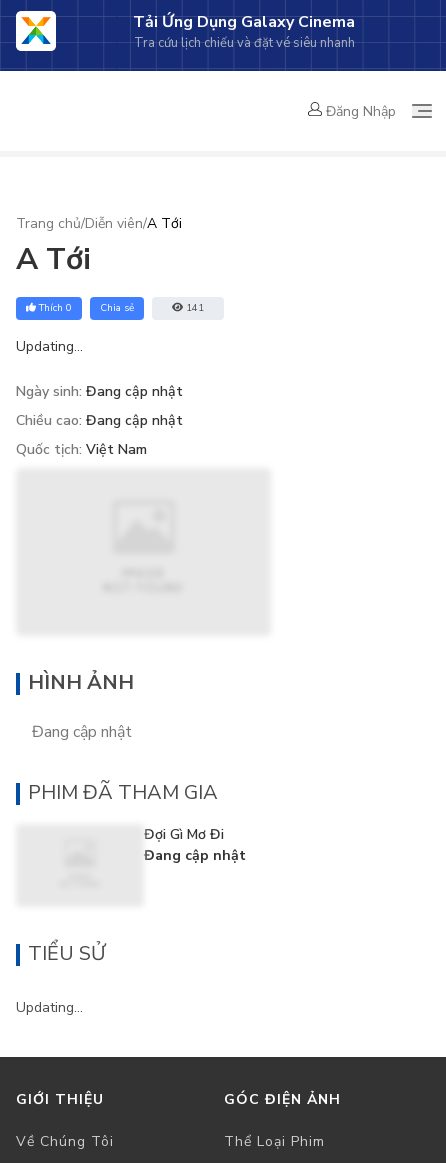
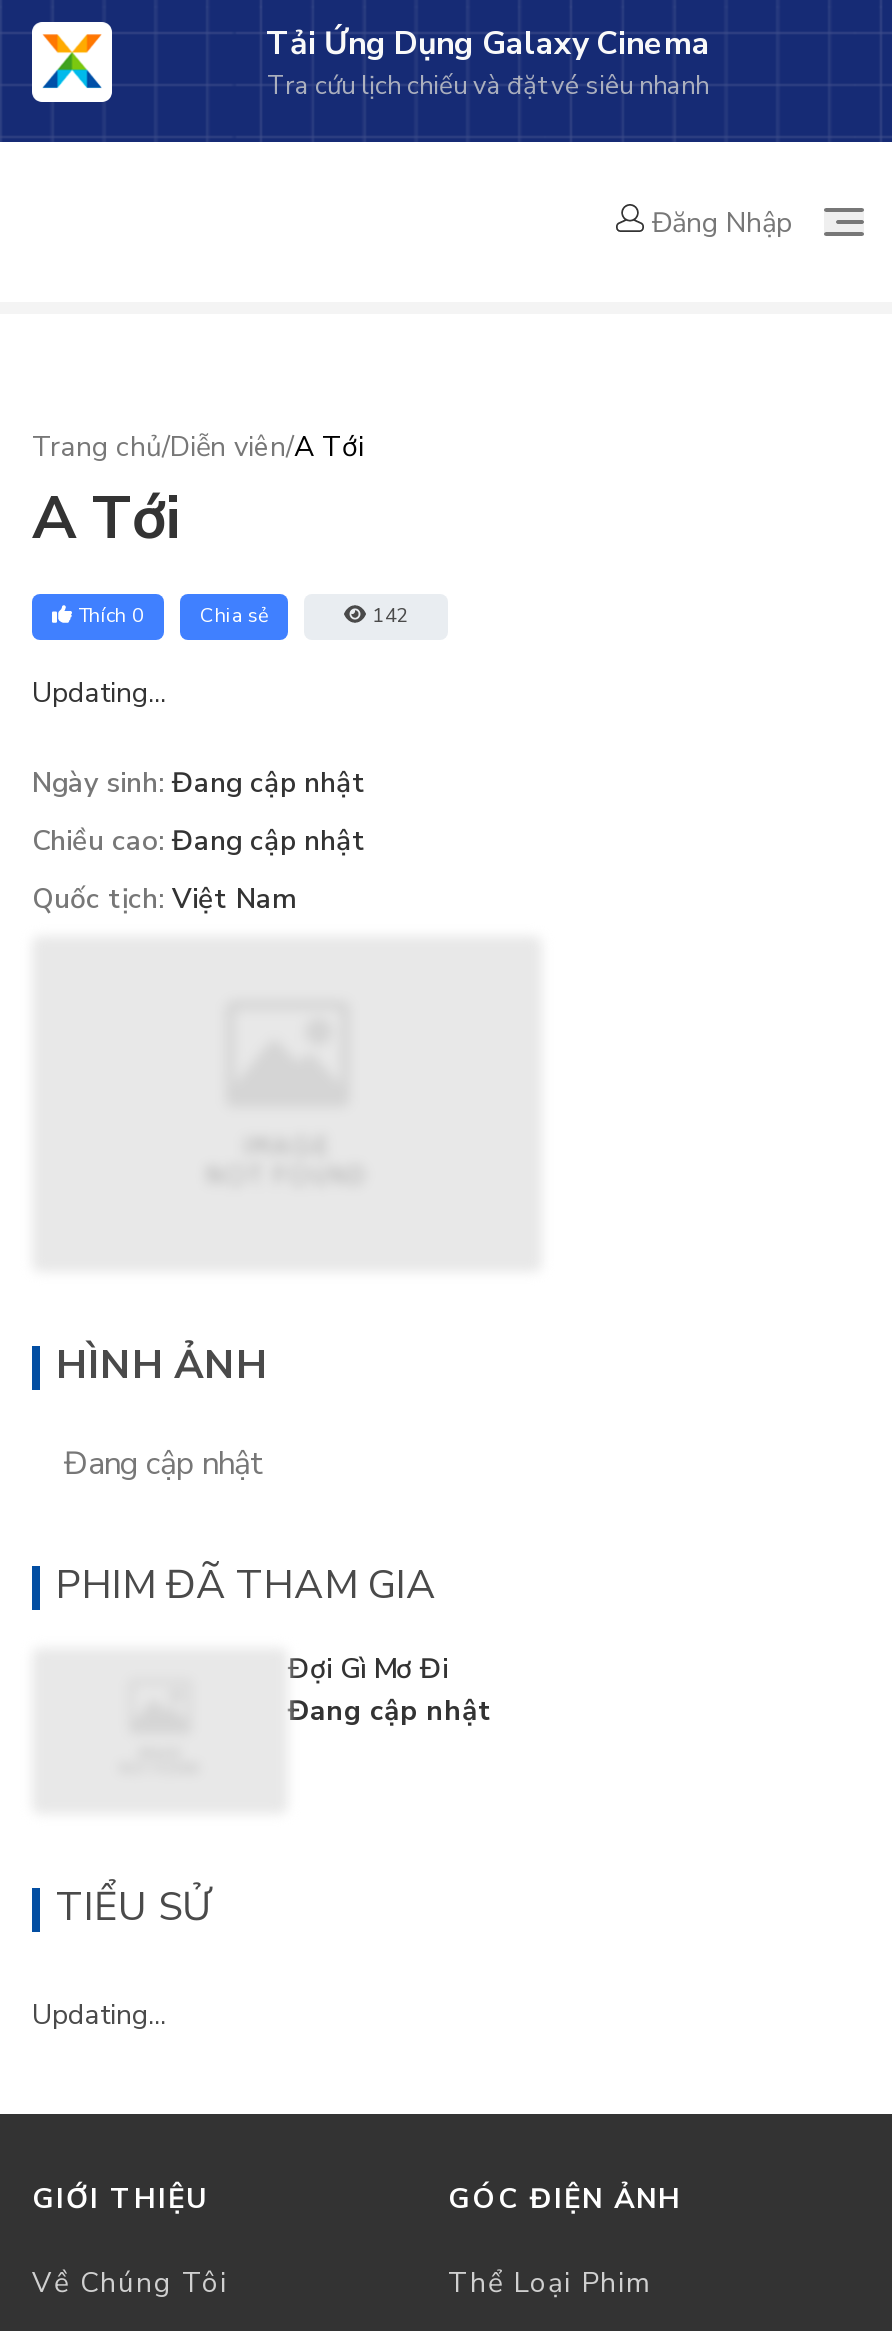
- 141
+ 142
